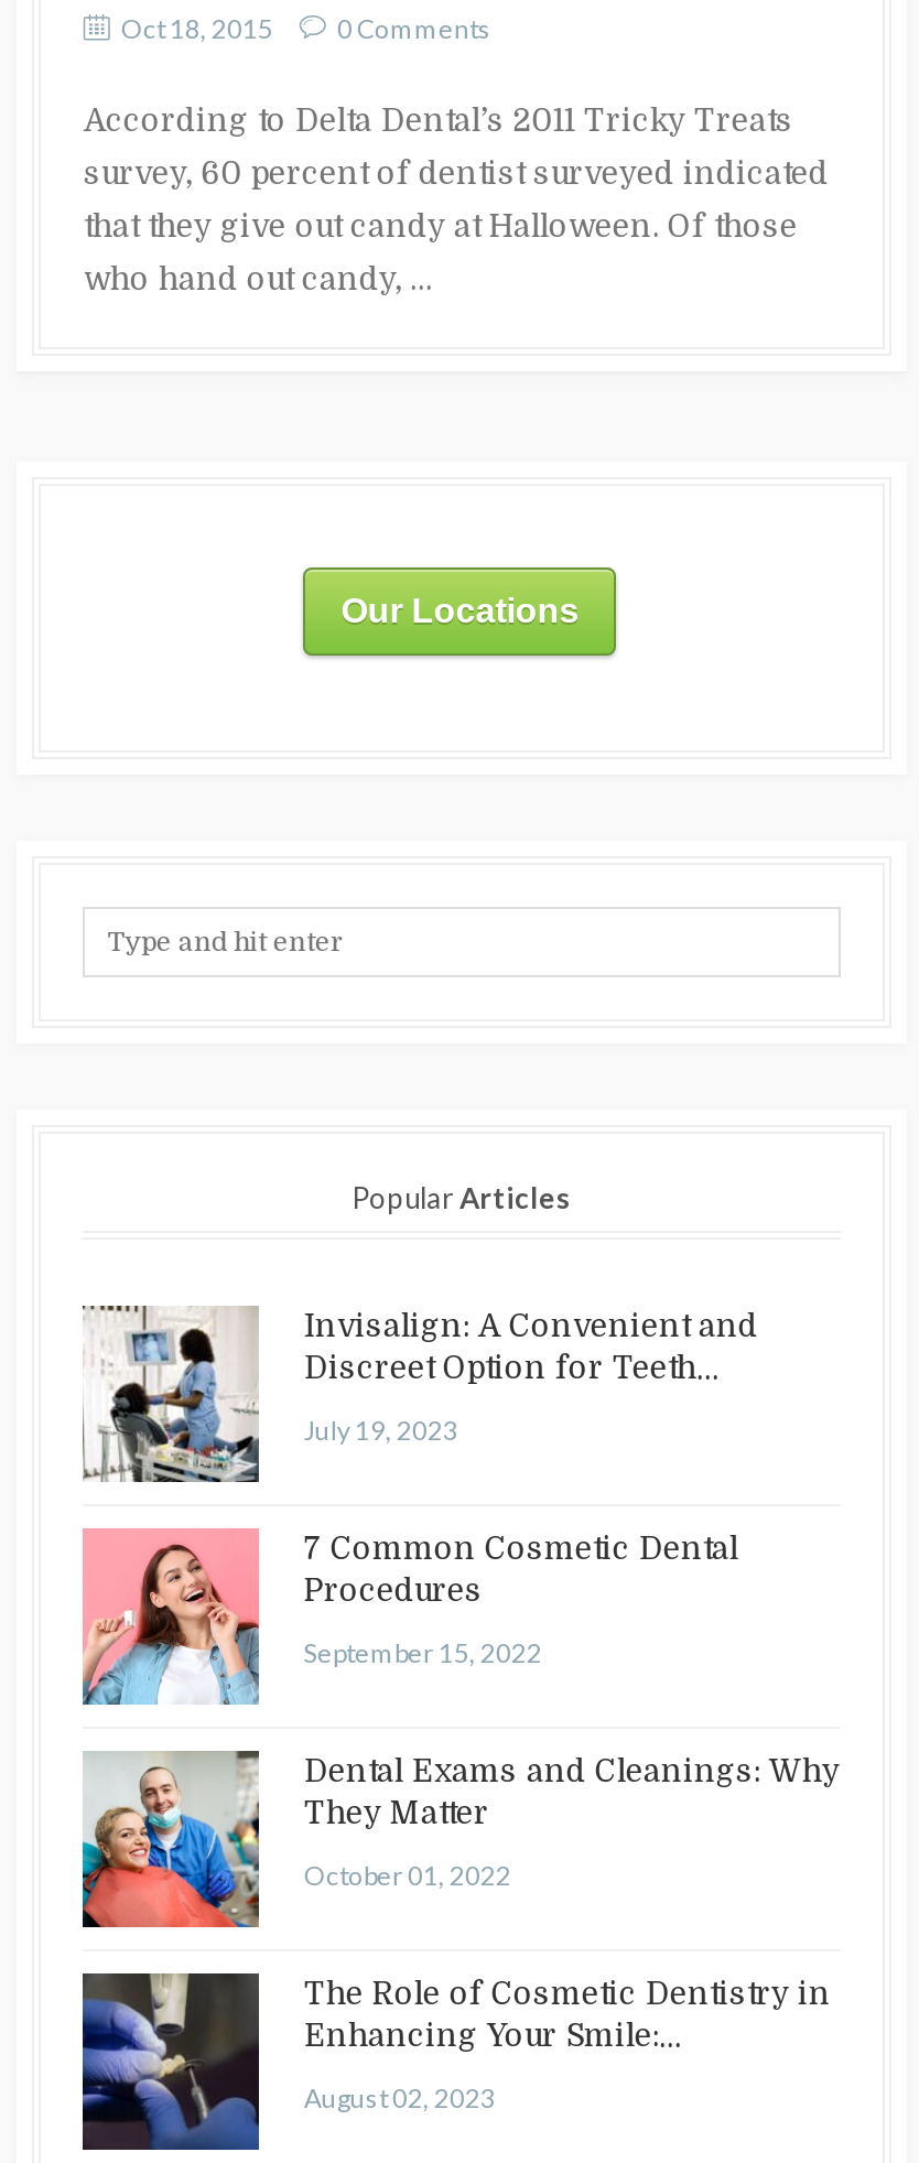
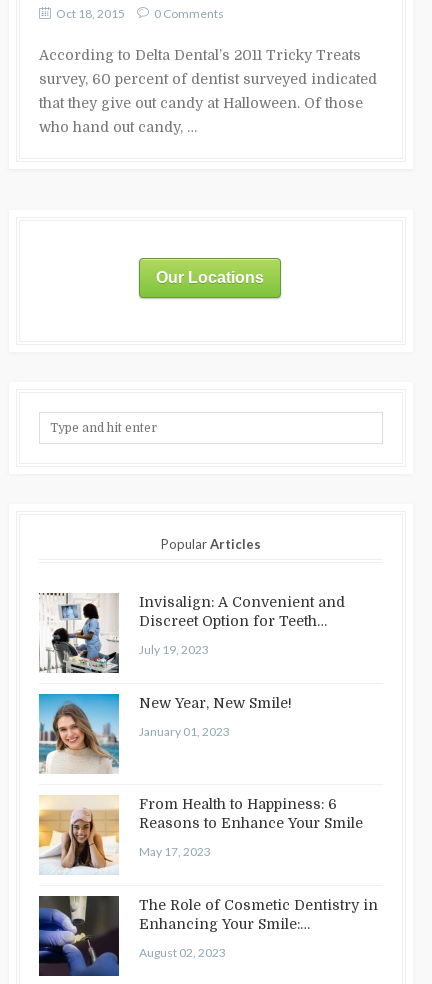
- [image]
- 7 Common Cosmetic Dental
- Procedures
+ [image]
+ New Year, New Smile!

- September 15, 2022
+ January 01, 2023

- [image]
- Dental Exams and Cleanings: Why
- They Matter
+ [image]
+ From Health to Happiness: 6
+ Reasons to Enhance Your Smile

- October 01, 2022
+ May 17, 2023
